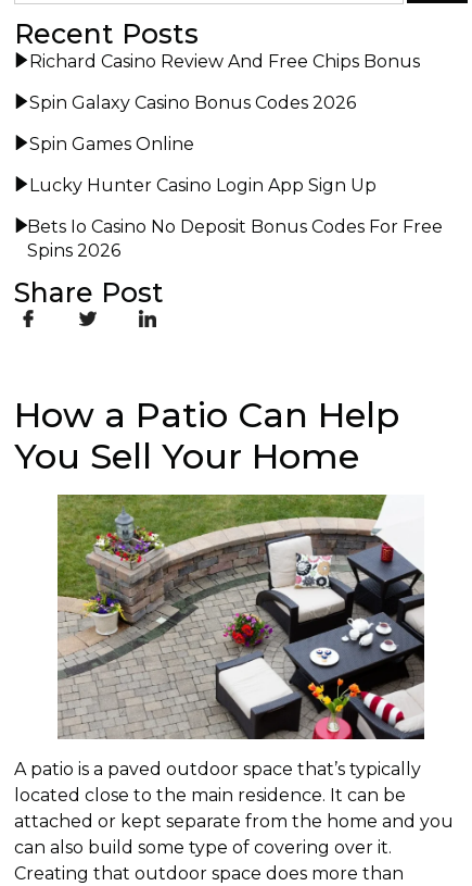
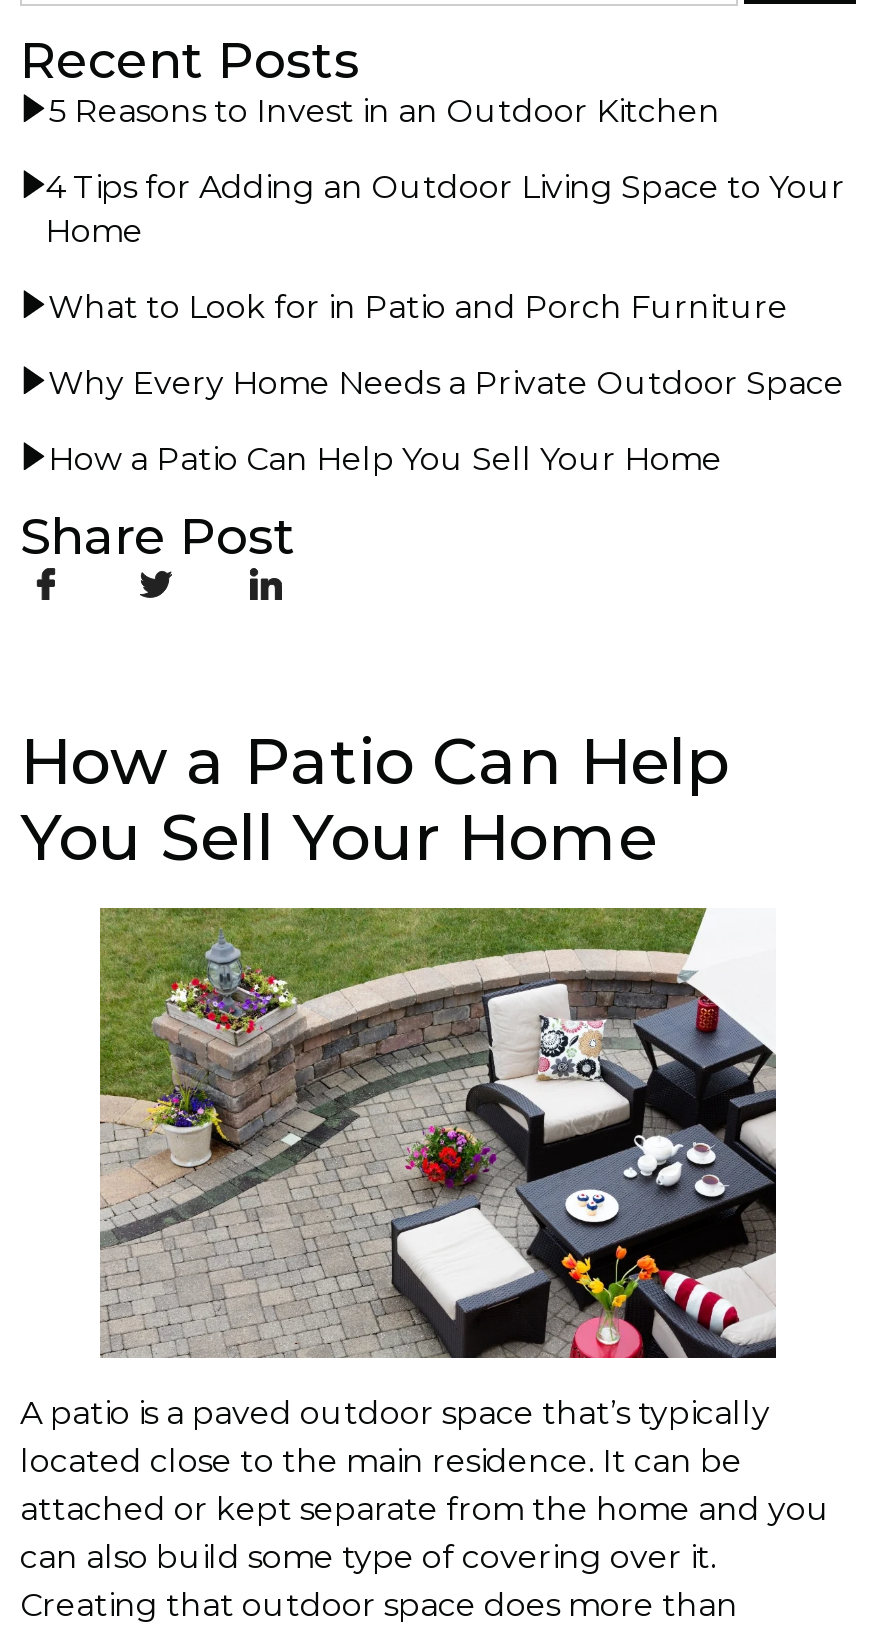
- Richard Casino Review And Free Chips Bonus
+ 5 Reasons to Invest in an Outdoor Kitchen

- Spin Galaxy Casino Bonus Codes 2026
+ 4 Tips for Adding an Outdoor Living Space to Your
+ Home

- Spin Games Online
+ What to Look for in Patio and Porch Furniture

- Lucky Hunter Casino Login App Sign Up
+ Why Every Home Needs a Private Outdoor Space

- Bets Io Casino No Deposit Bonus Codes For Free
- Spins 2026
+ How a Patio Can Help You Sell Your Home
